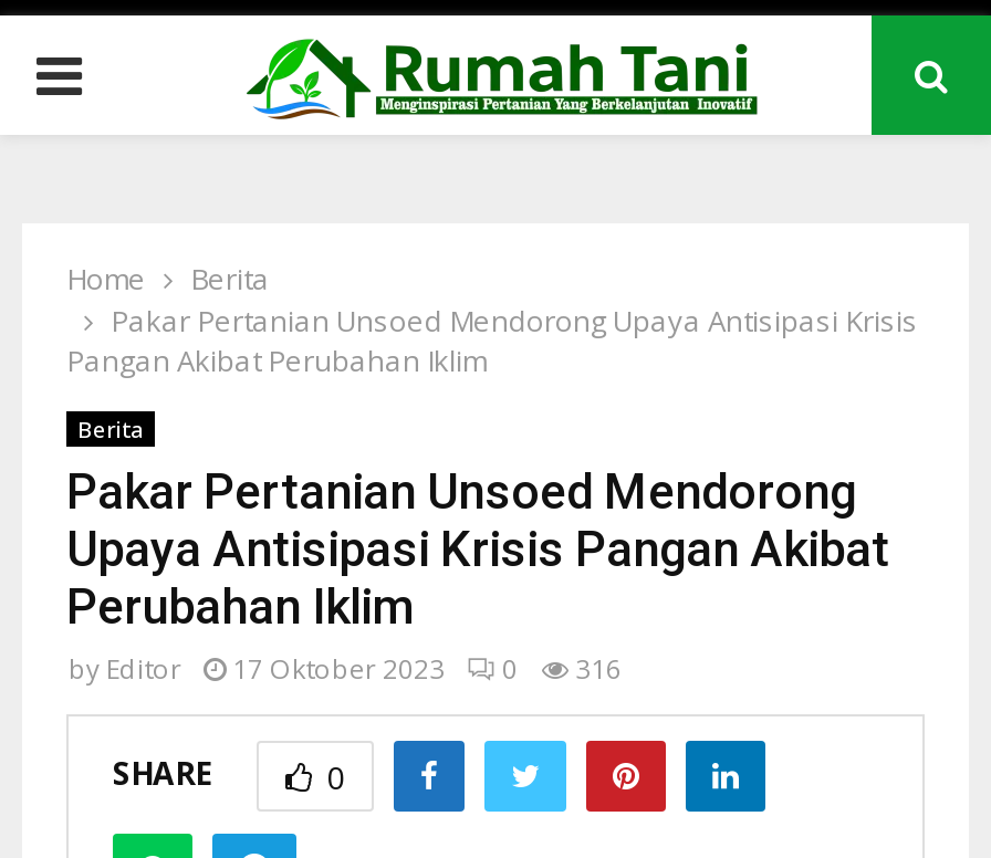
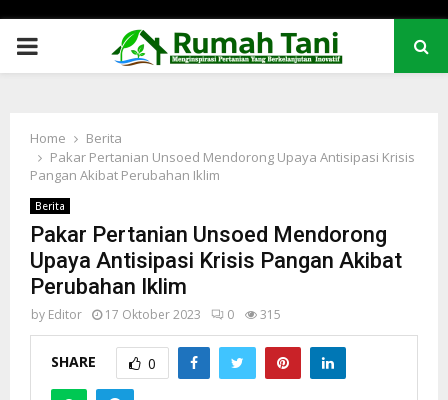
- by Editor 17 Oktober 2023 0 316
+ by Editor 17 Oktober 2023 0 315
